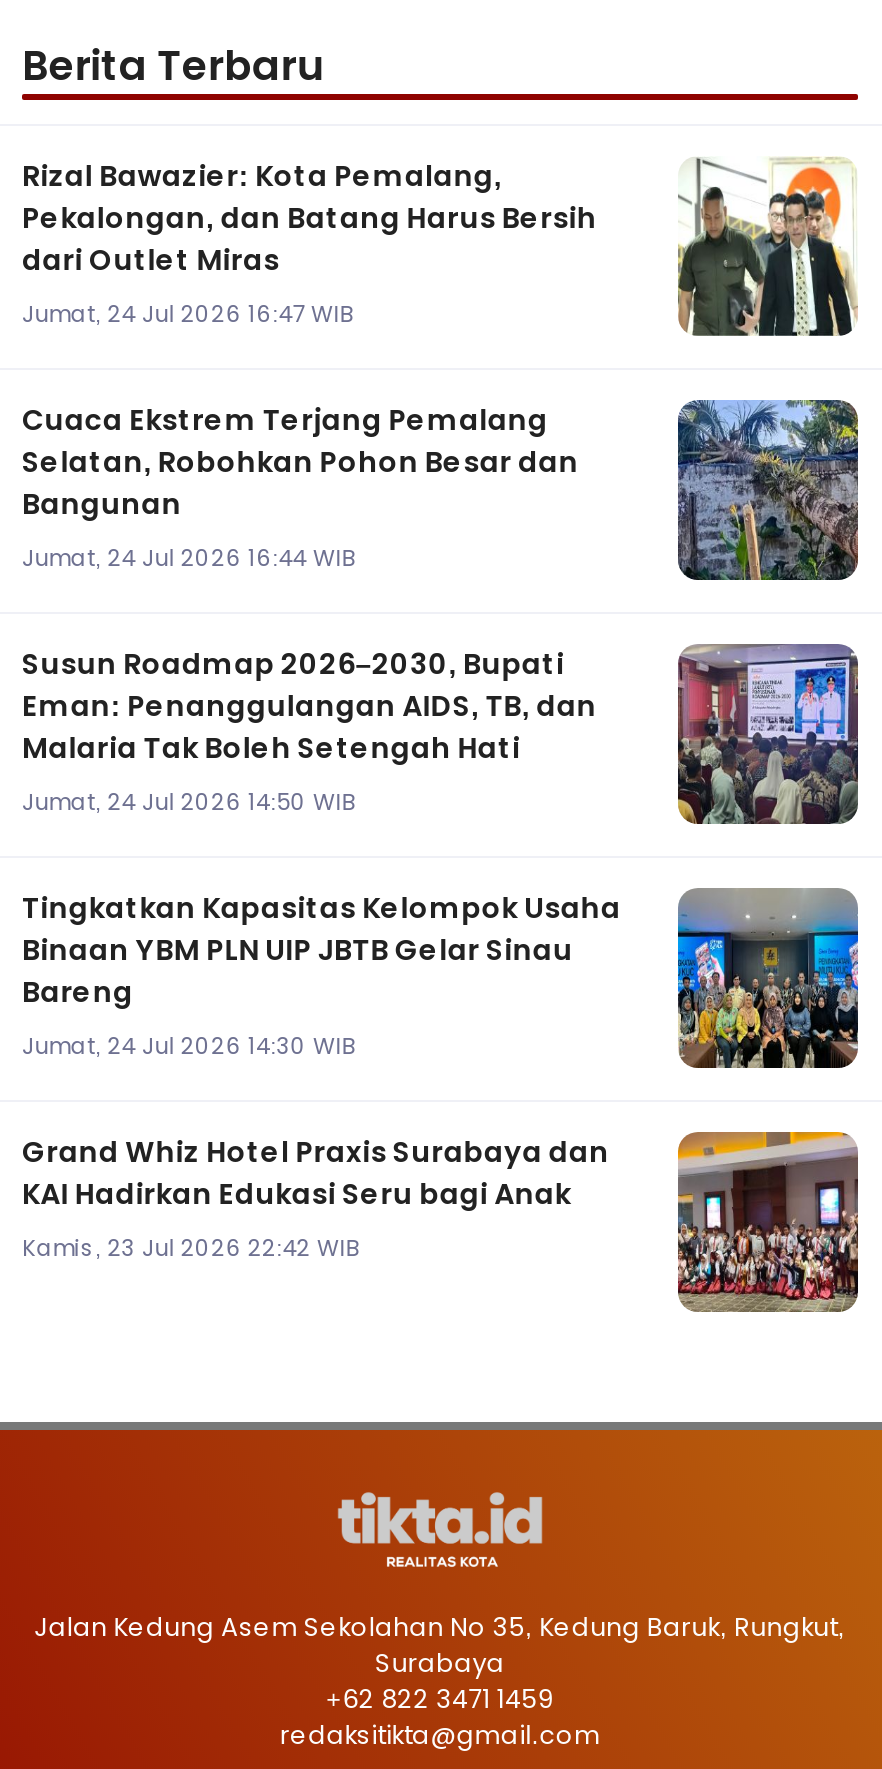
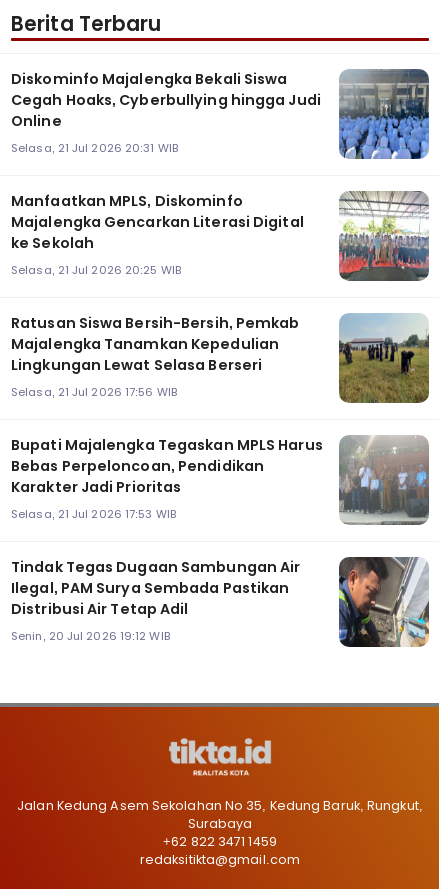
- [image]
- Rizal Bawazier: Kota Pemalang,
- Pekalongan, dan Batang Harus Bersih
- dari Outlet Miras
+ [image]
+ Diskominfo Majalengka Bekali Siswa
+ Cegah Hoaks, Cyberbullying hingga Judi
+ Online

- Jumat, 24 Jul 2026 16:47 WIB
+ Selasa, 21 Jul 2026 20:31 WIB

- Cuaca Ekstrem Terjang Pemalang
- Selatan, Robohkan Pohon Besar dan
- Bangunan
+ Manfaatkan MPLS, Diskominfo
+ Majalengka Gencarkan Literasi Digital
+ ke Sekolah

- [image]
+ [image]

- Jumat, 24 Jul 2026 16:44 WIB
+ Selasa, 21 Jul 2026 20:25 WIB

- Susun Roadmap 2026–2030, Bupati
- Eman: Penanggulangan AIDS, TB, dan
- Malaria Tak Boleh Setengah Hati
+ Ratusan Siswa Bersih-Bersih, Pemkab
+ Majalengka Tanamkan Kepedulian
+ Lingkungan Lewat Selasa Berseri

- [image]
+ [image]

- Jumat, 24 Jul 2026 14:50 WIB
+ Selasa, 21 Jul 2026 17:56 WIB

- [image]
- Tingkatkan Kapasitas Kelompok Usaha
- Binaan YBM PLN UIP JBTB Gelar Sinau
- Bareng
+ [image]
+ Bupati Majalengka Tegaskan MPLS Harus
+ Bebas Perpeloncoan, Pendidikan
+ Karakter Jadi Prioritas

- Jumat, 24 Jul 2026 14:30 WIB
+ Selasa, 21 Jul 2026 17:53 WIB

- [image]
- Grand Whiz Hotel Praxis Surabaya dan
- KAI Hadirkan Edukasi Seru bagi Anak
+ [image]
+ Tindak Tegas Dugaan Sambungan Air
+ Ilegal, PAM Surya Sembada Pastikan
+ Distribusi Air Tetap Adil

- Kamis, 23 Jul 2026 22:42 WIB
+ Senin, 20 Jul 2026 19:12 WIB
